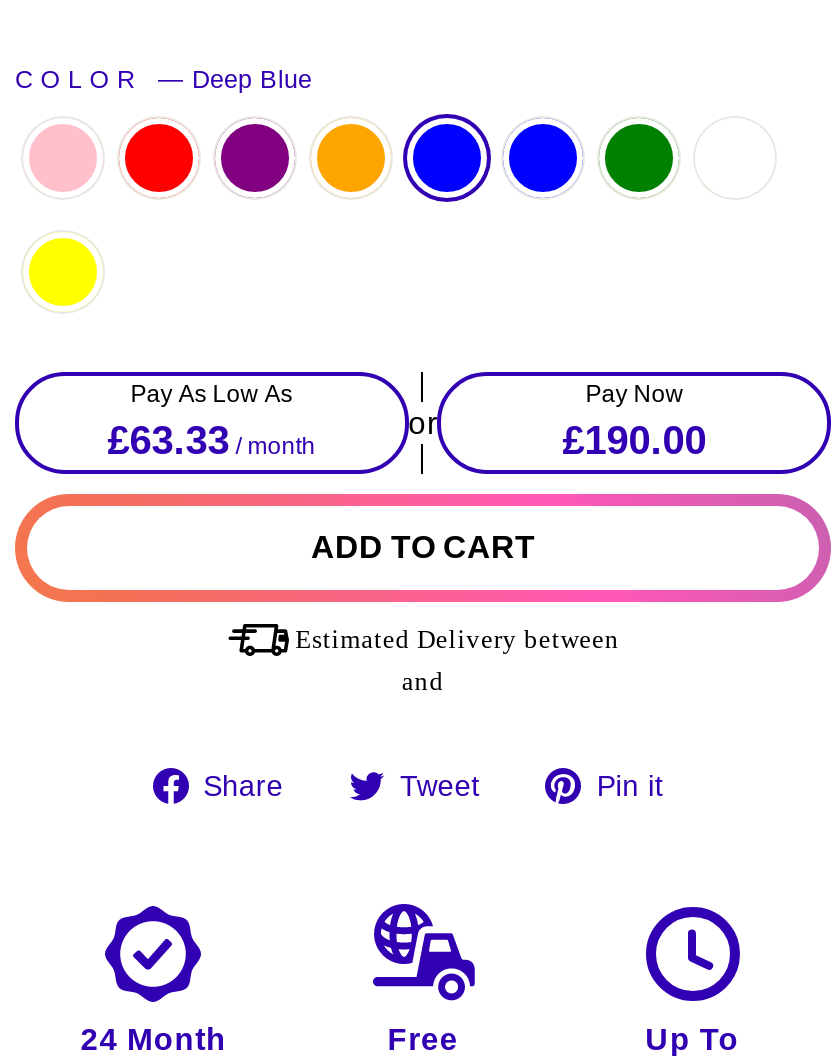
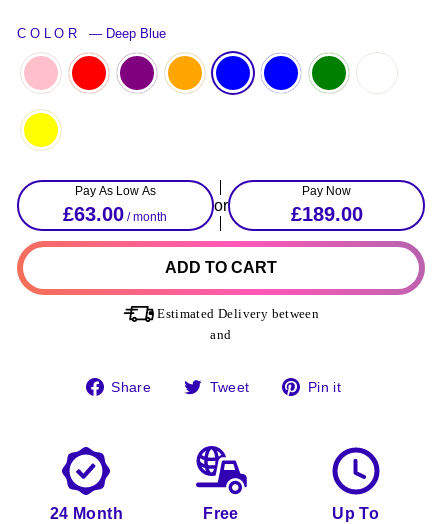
- £63.33 / month
+ £63.00 / month

- £190.00
+ £189.00
